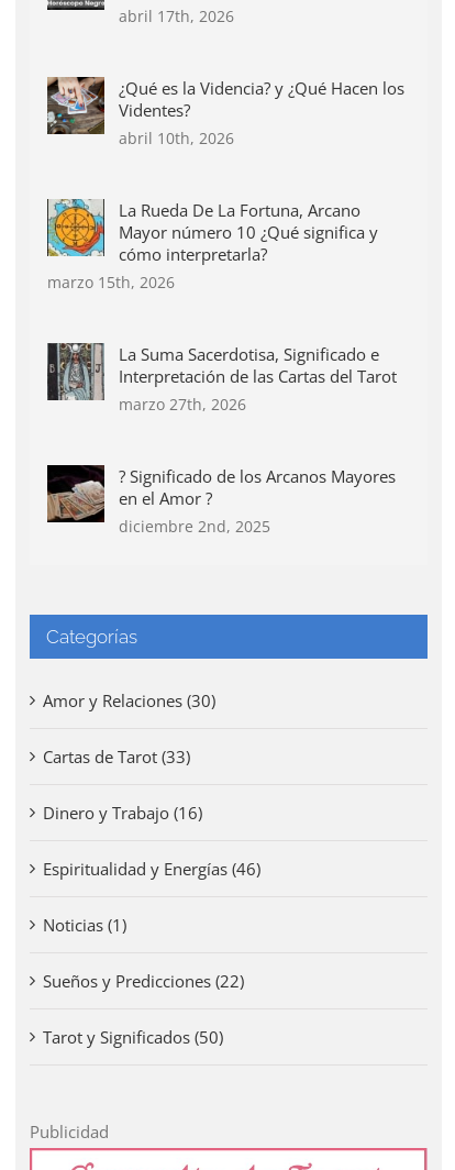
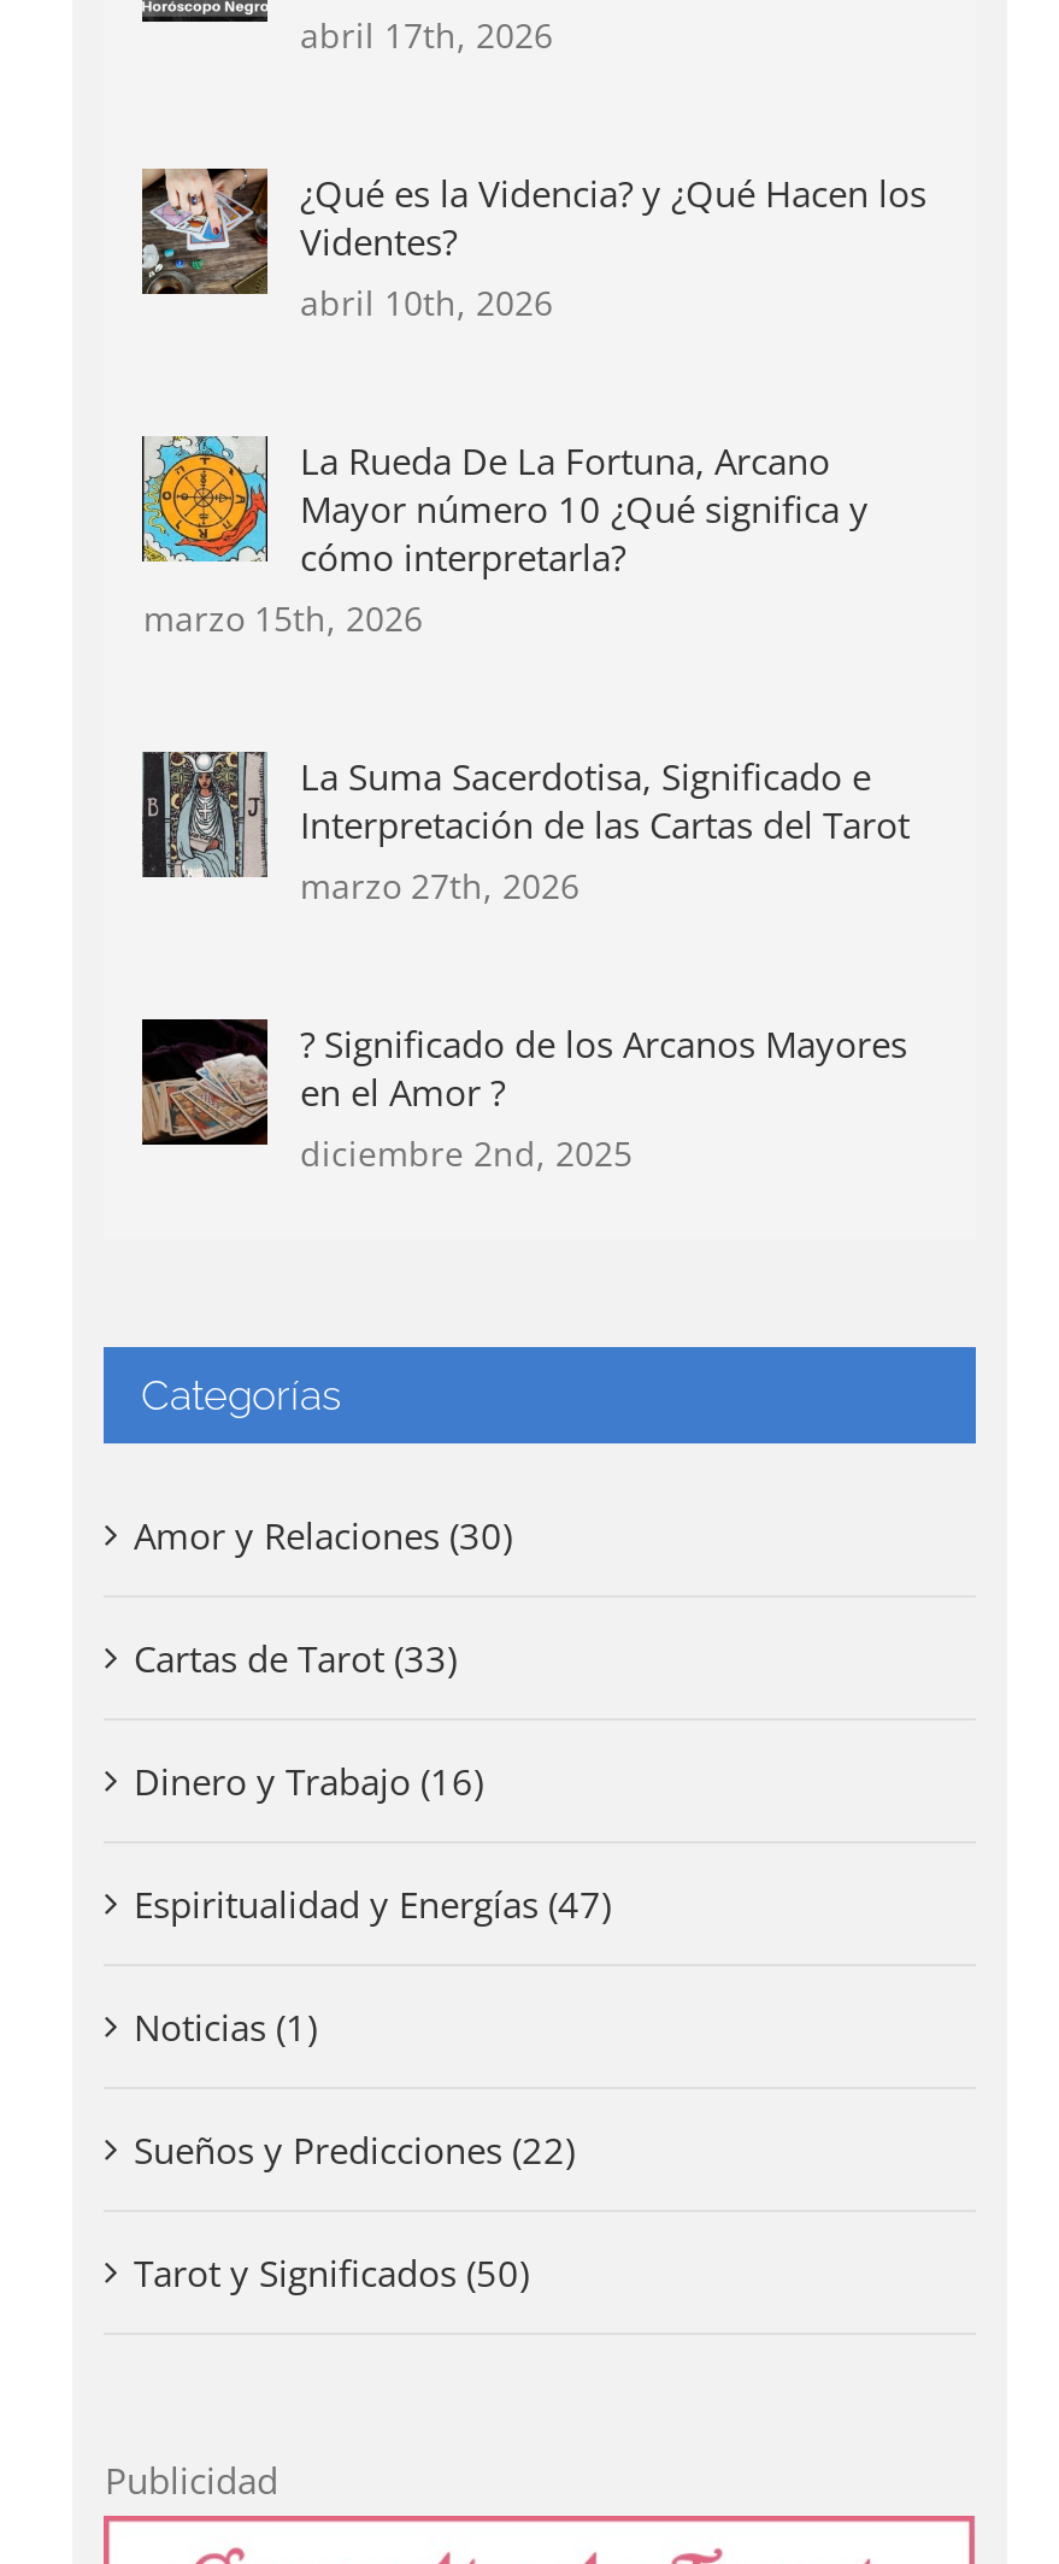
- Espiritualidad y Energías (46)
+ Espiritualidad y Energías (47)
